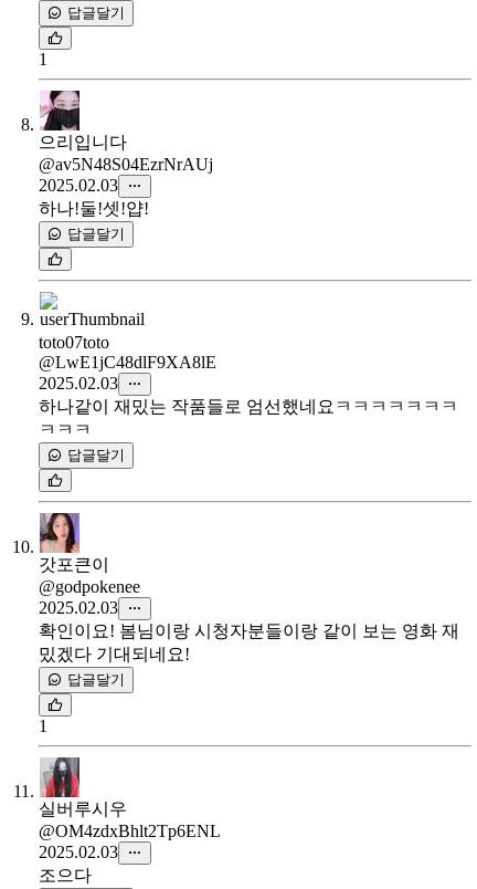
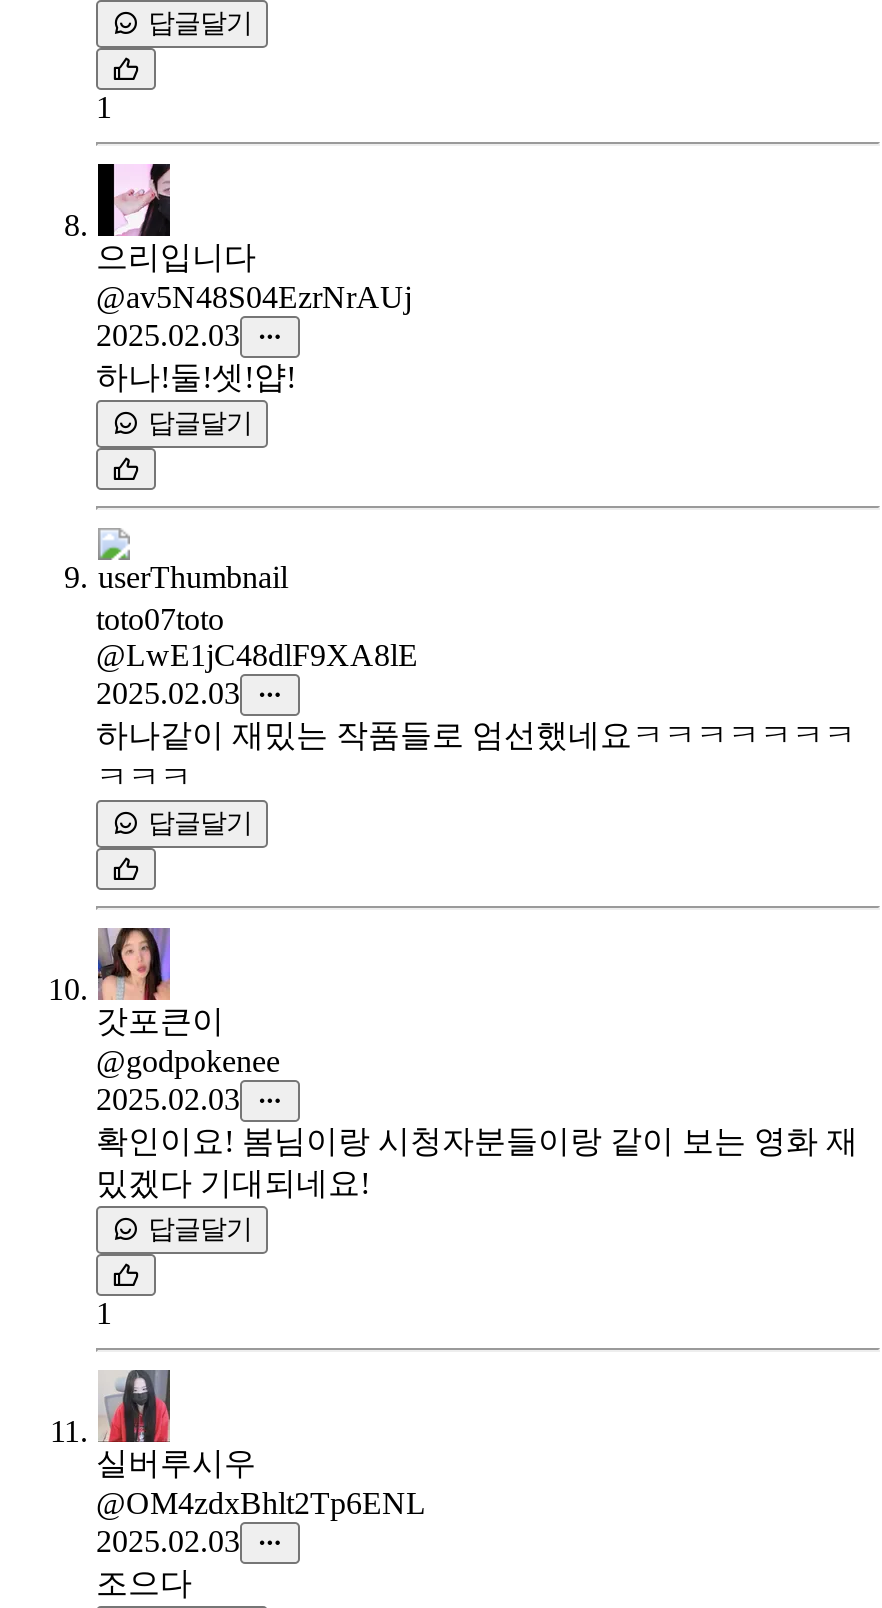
- [image]
+ [image]
